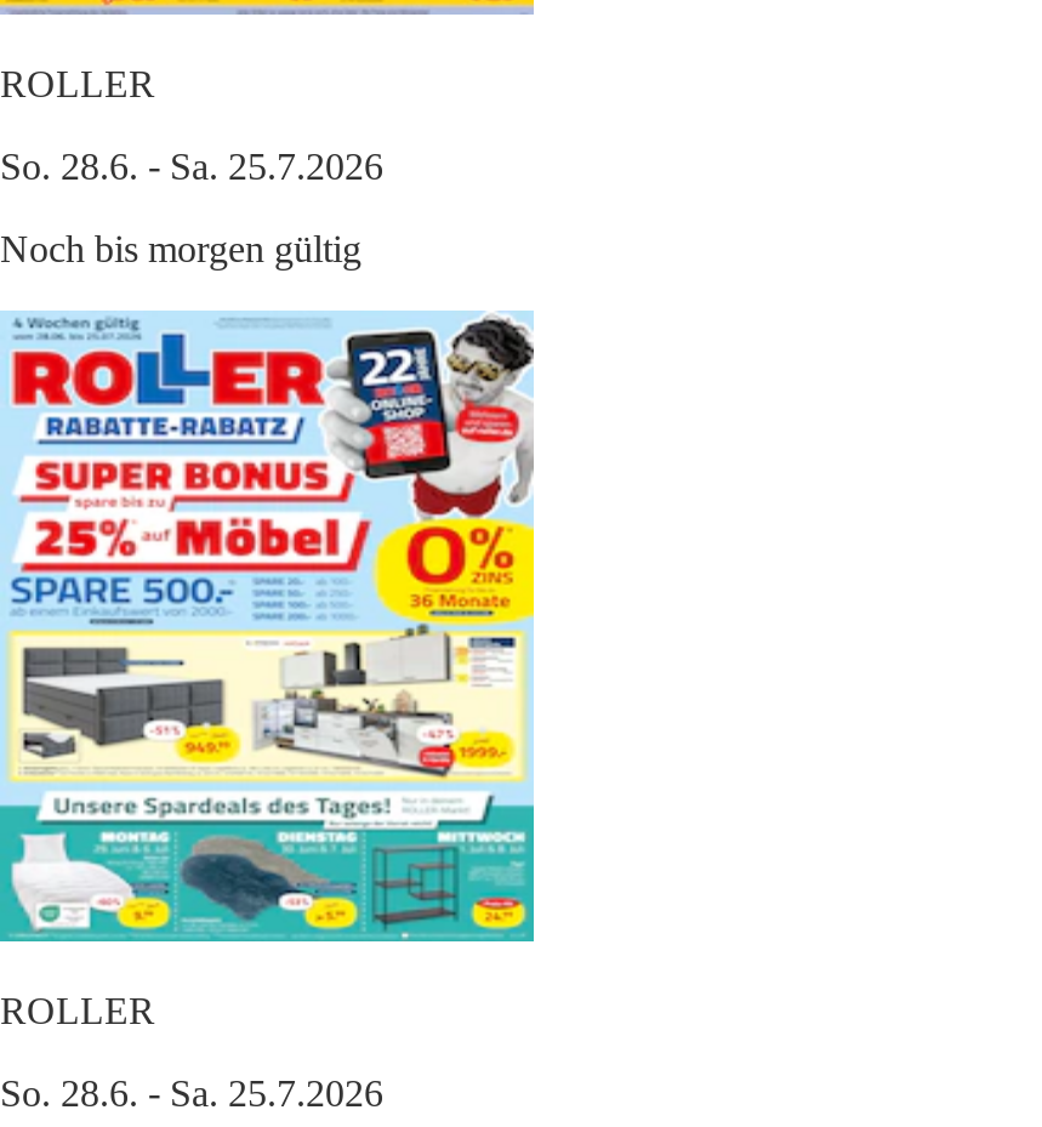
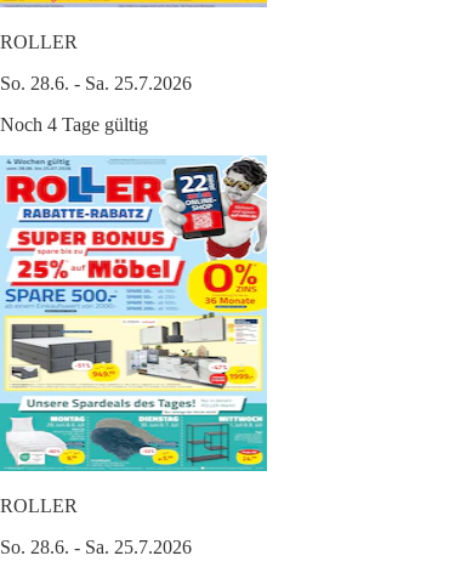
- Noch bis morgen gültig
+ Noch 4 Tage gültig
